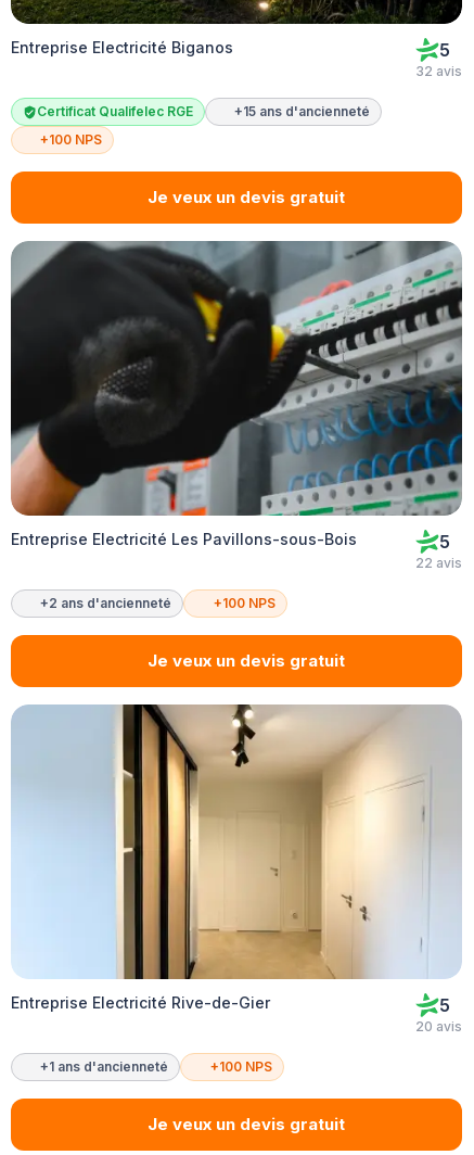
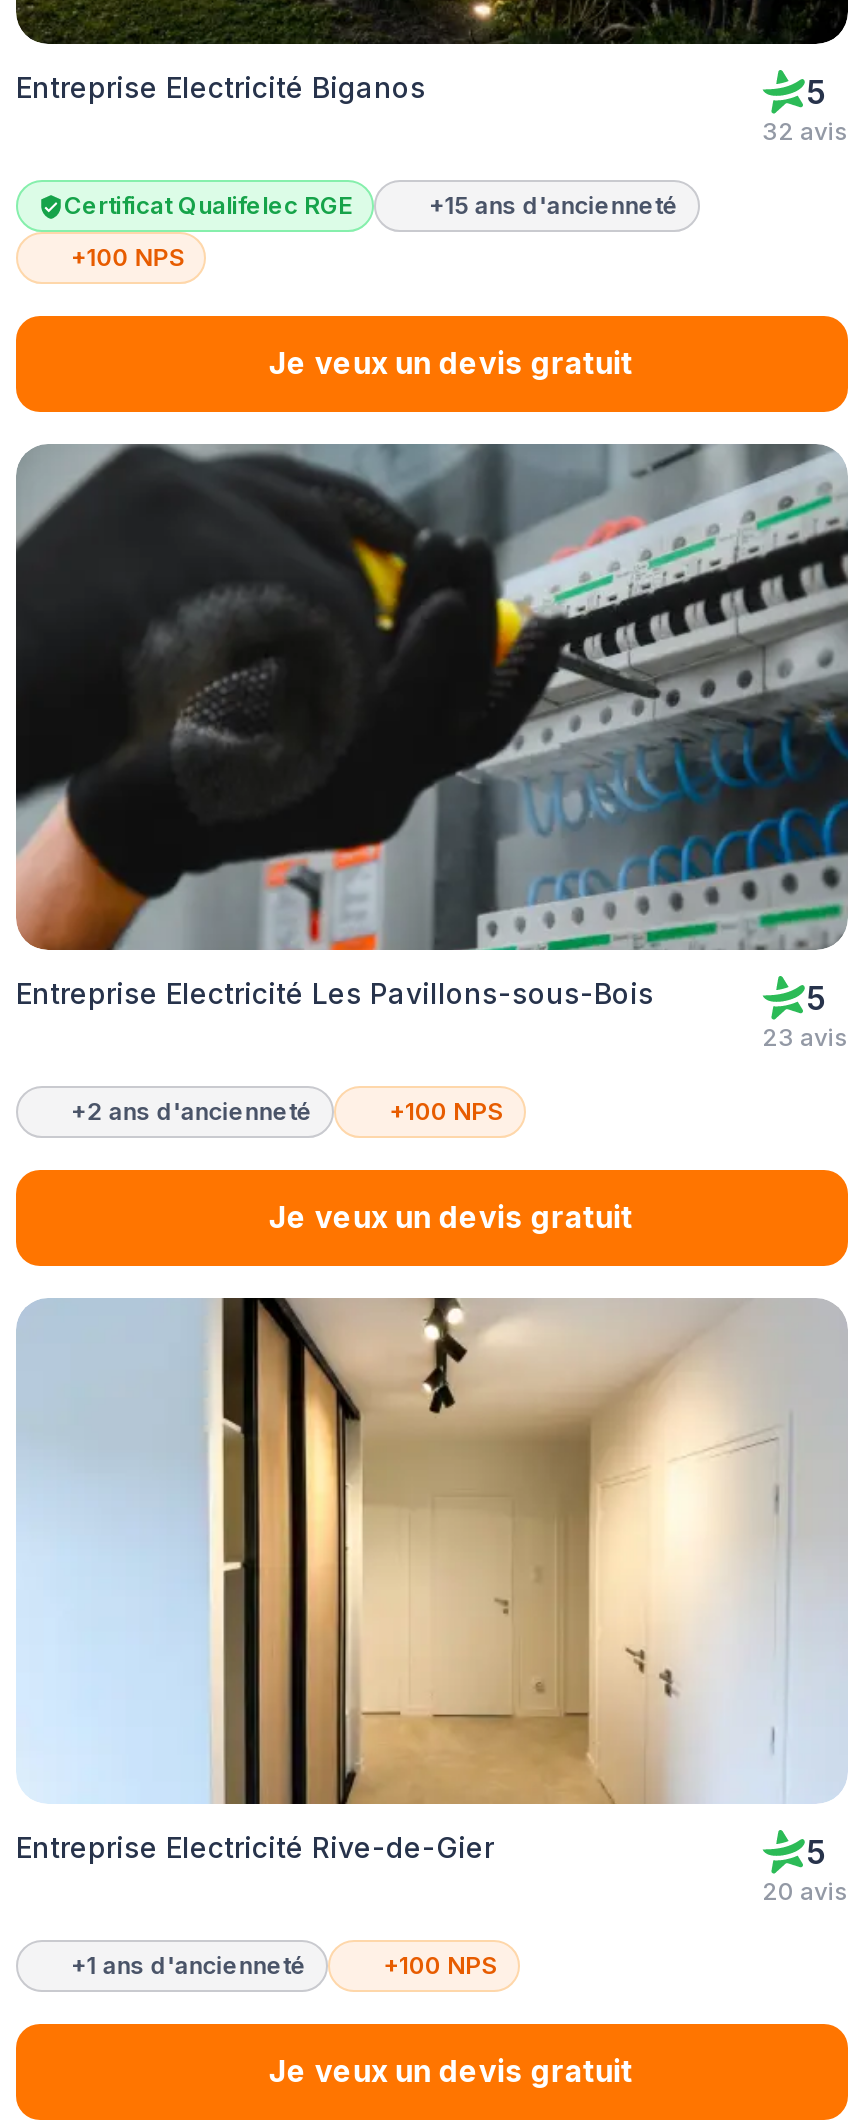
- 22 avis
+ 23 avis
